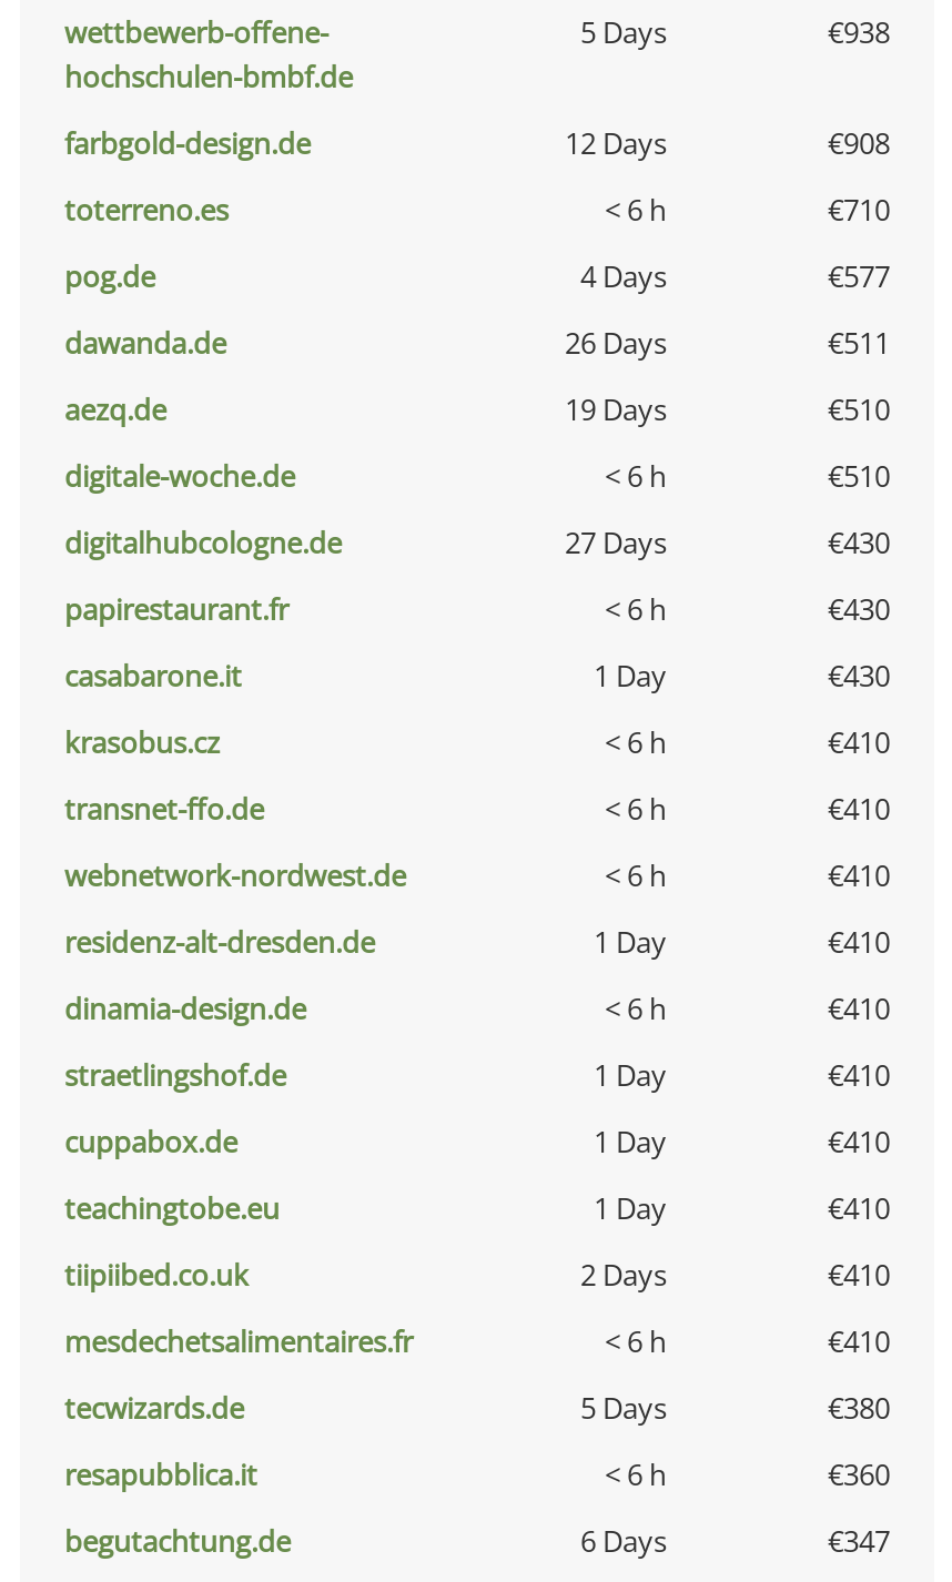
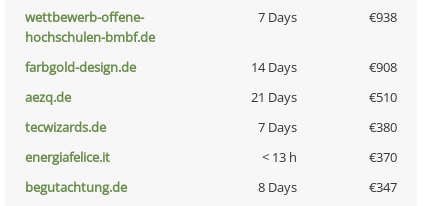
- 5 Days
+ 7 Days

- 12 Days
+ 14 Days

- toterreno.es
- < 6 h
- €710
- pog.de
- 4 Days
- €577
- dawanda.de
- 26 Days
- €511

- 19 Days
+ 21 Days

- digitale-woche.de
- < 6 h
- €510
- digitalhubcologne.de
- 27 Days
- €430
- papirestaurant.fr
- < 6 h
- €430
- casabarone.it
- 1 Day
- €430
- krasobus.cz
- < 6 h
- €410
- transnet-ffo.de
- < 6 h
- €410
- webnetwork-nordwest.de
- < 6 h
- €410
- residenz-alt-dresden.de
- 1 Day
- €410
- dinamia-design.de
- < 6 h
- €410
- straetlingshof.de
- 1 Day
- €410
- cuppabox.de
- 1 Day
- €410
- teachingtobe.eu
- 1 Day
- €410
- tiipiibed.co.uk
- 2 Days
- €410
- mesdechetsalimentaires.fr
- < 6 h
- €410

- 5 Days
+ 7 Days

- resapubblica.it
- < 6 h
- €360
+ energiafelice.it
+ < 13 h
+ €370

- 6 Days
+ 8 Days
